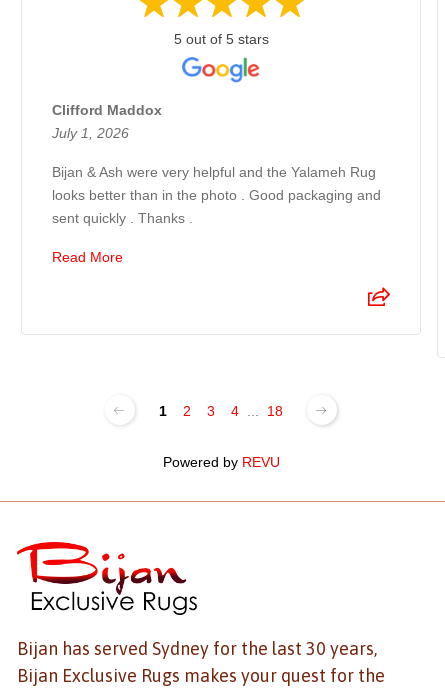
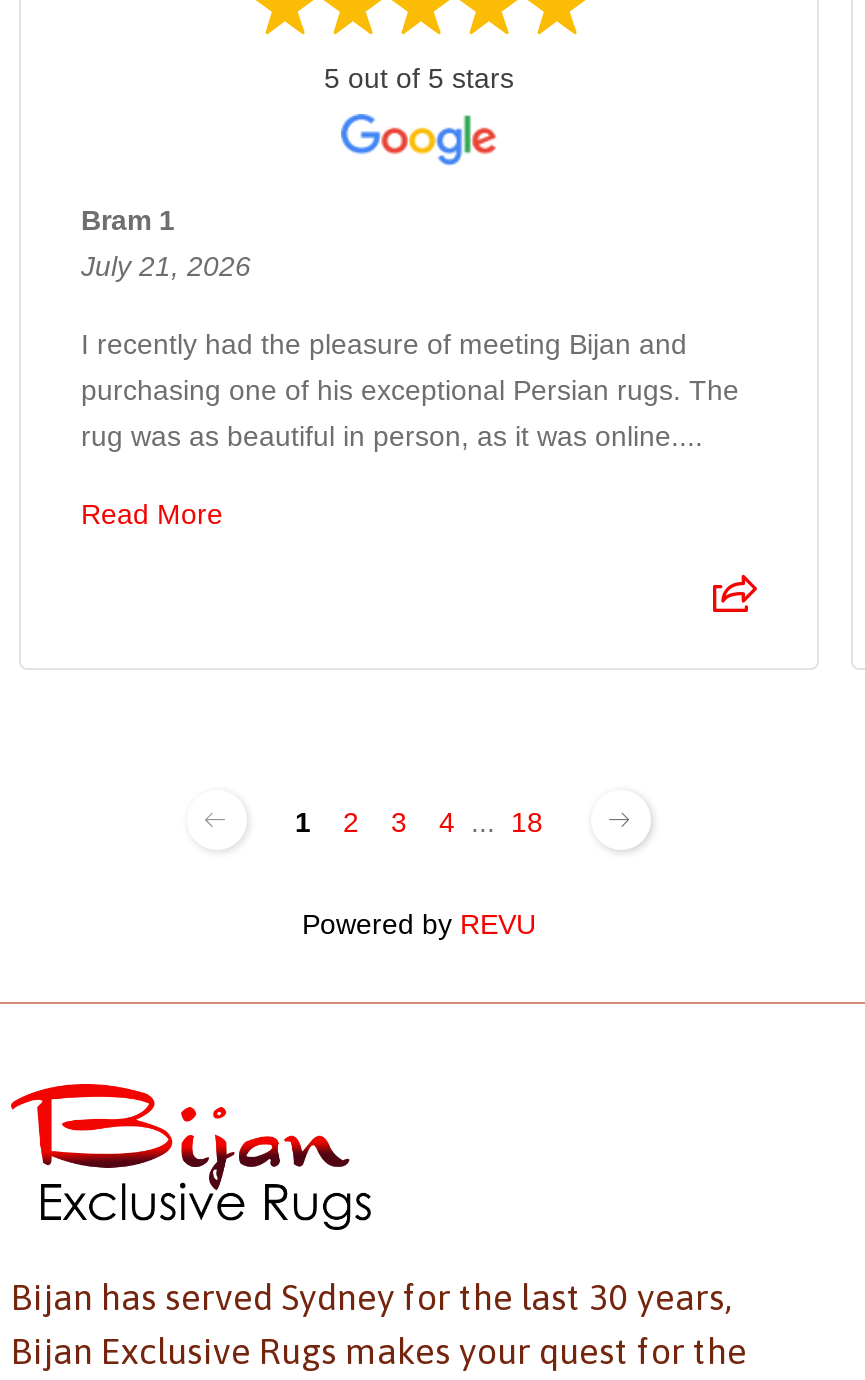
- Clifford Maddox
- July 1, 2026
+ Bram 1
+ July 21, 2026

- Bijan & Ash were very helpful and the Yalameh Rug
- looks better than in the photo . Good packaging and
- sent quickly . Thanks .
+ I recently had the pleasure of meeting Bijan and
+ purchasing one of his exceptional Persian rugs. The
+ rug was as beautiful in person, as it was online....
